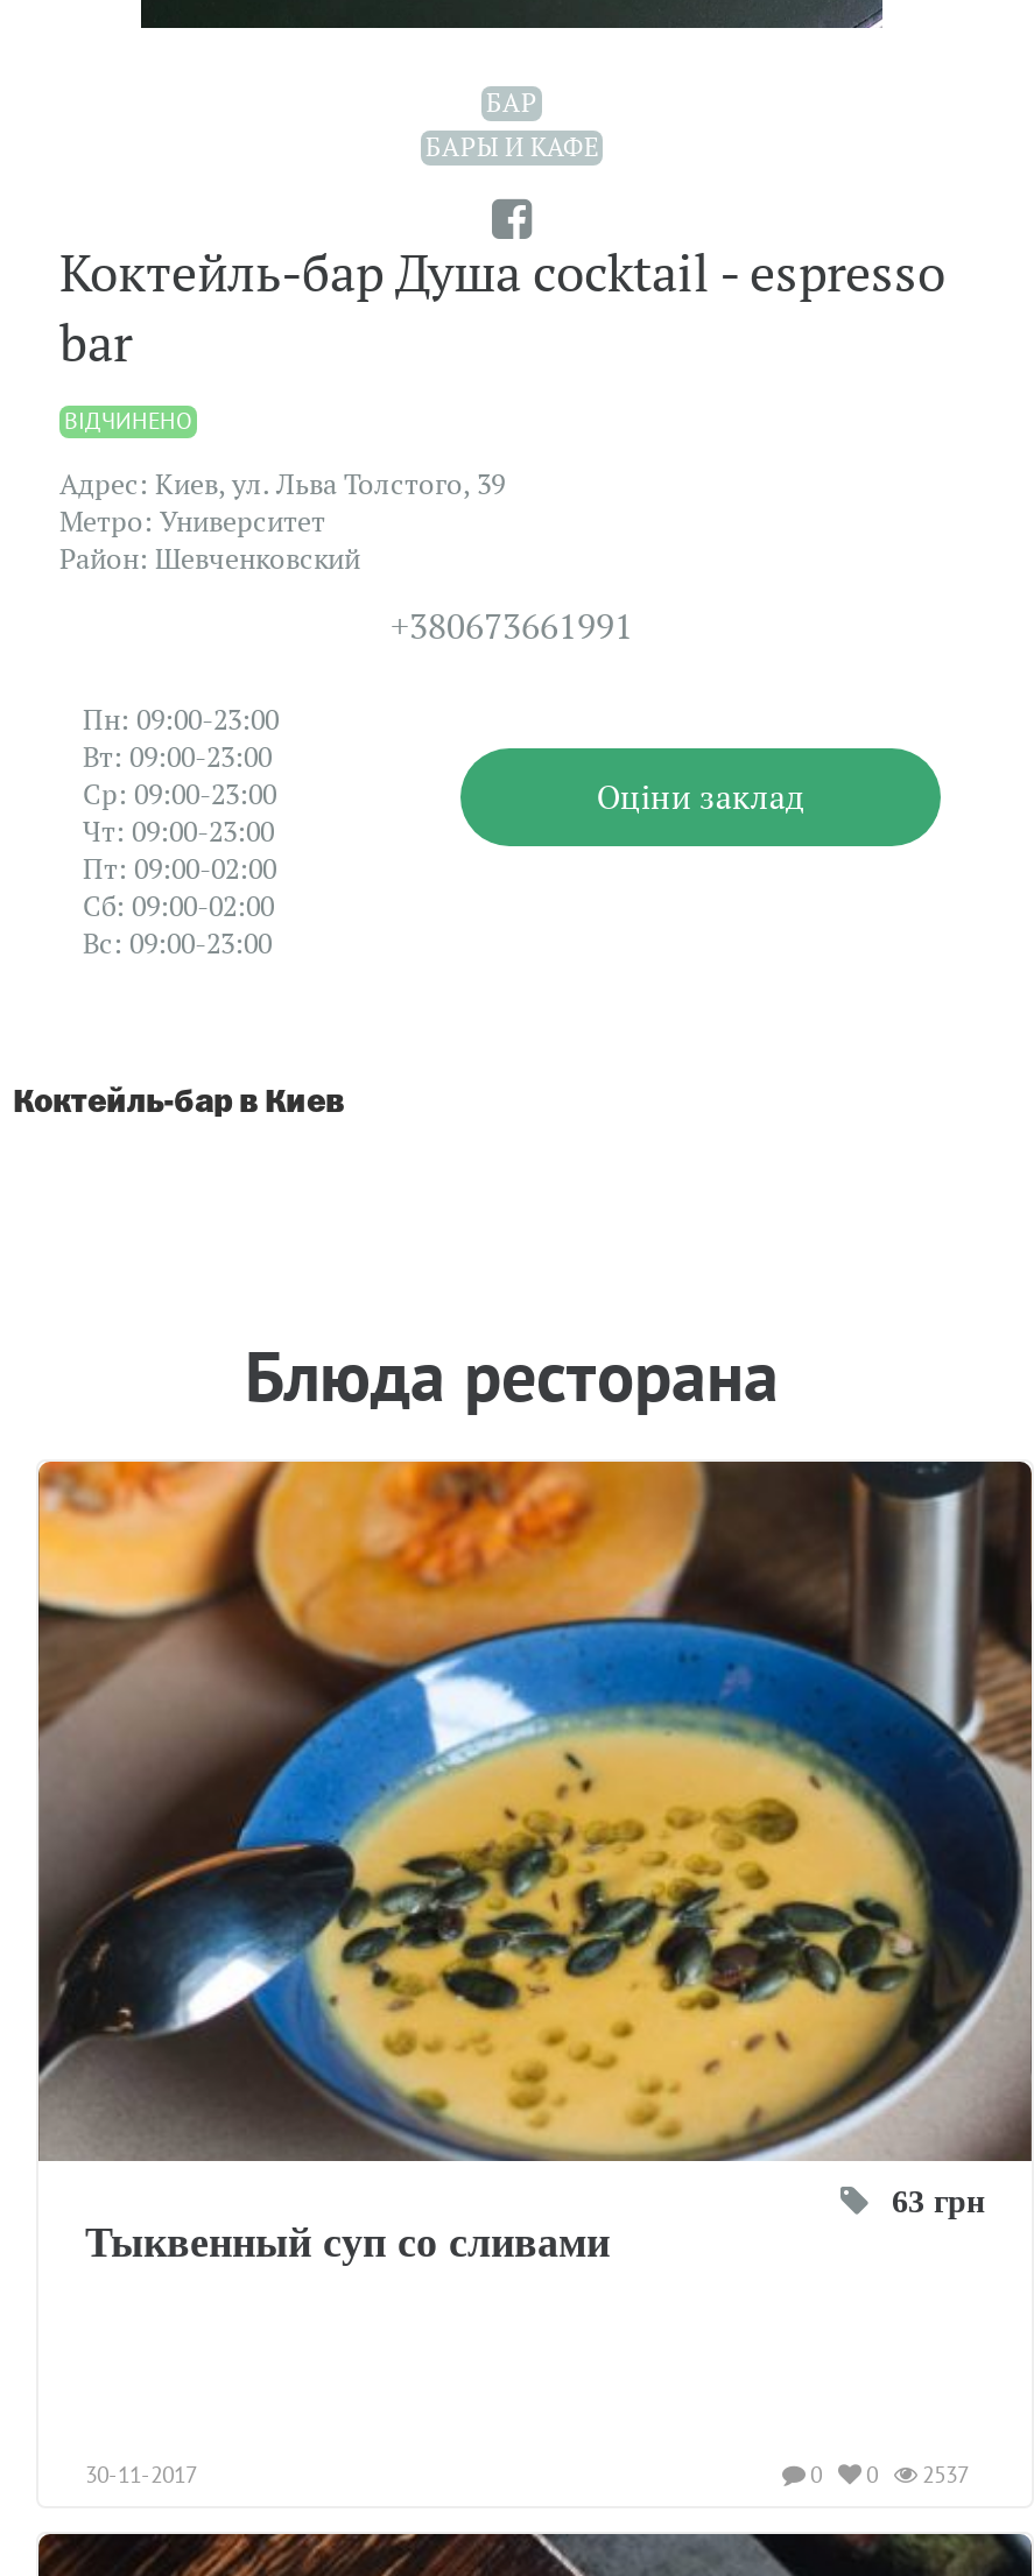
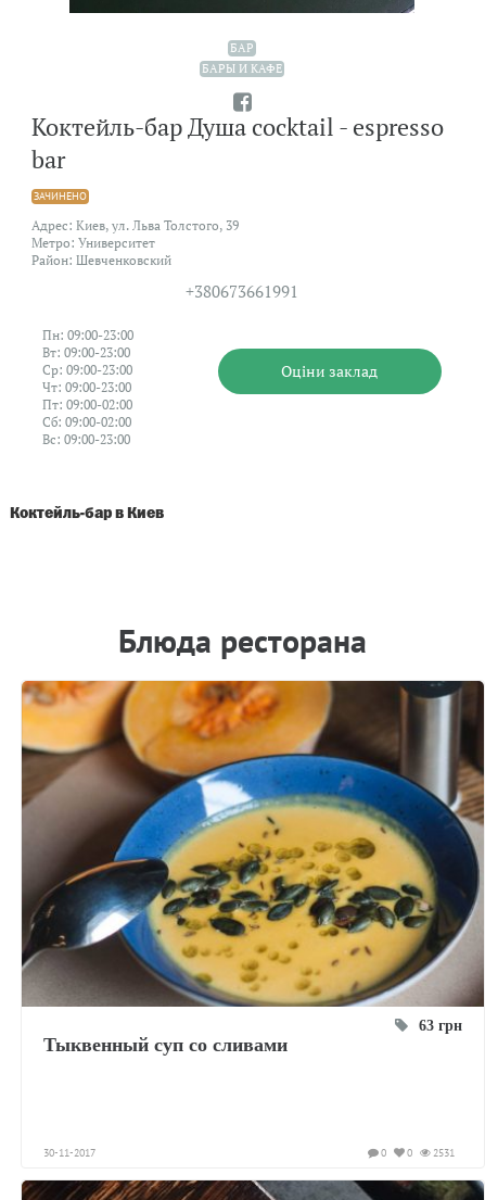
- ВIДЧИНЕНО
+ ЗАЧИНЕНО

- 0 0 2537
+ 0 0 2531
